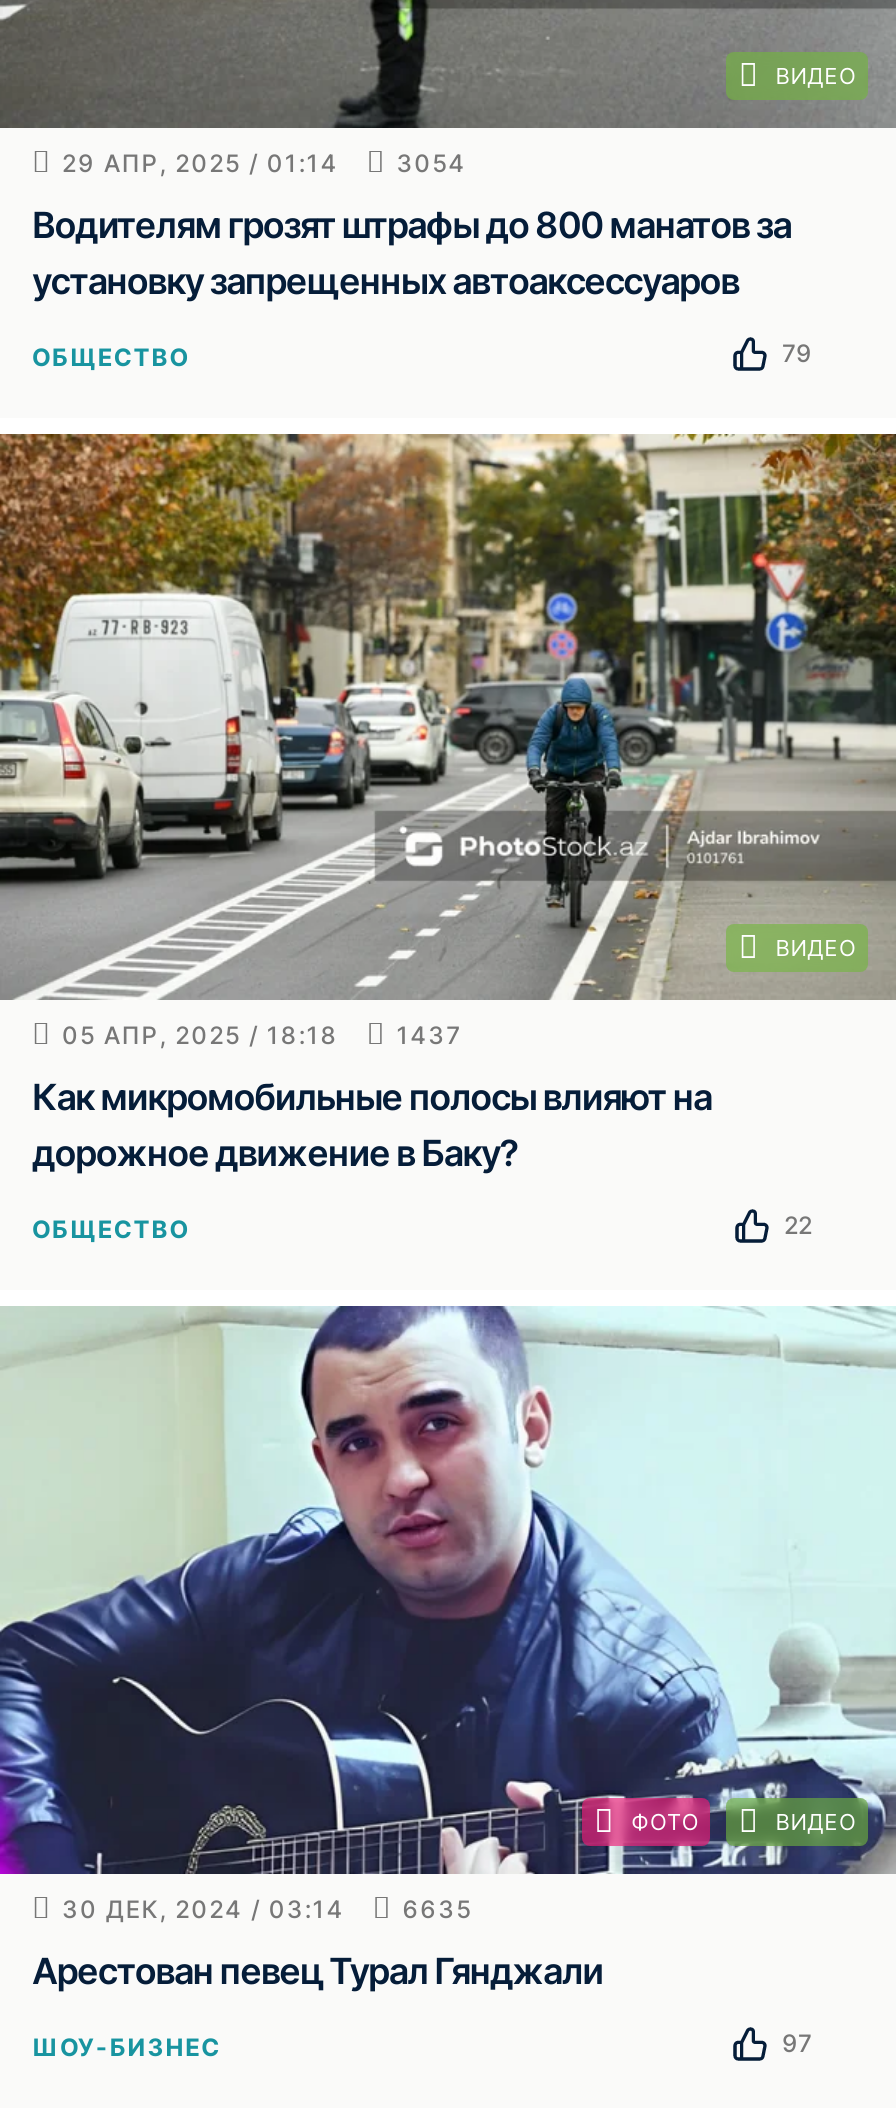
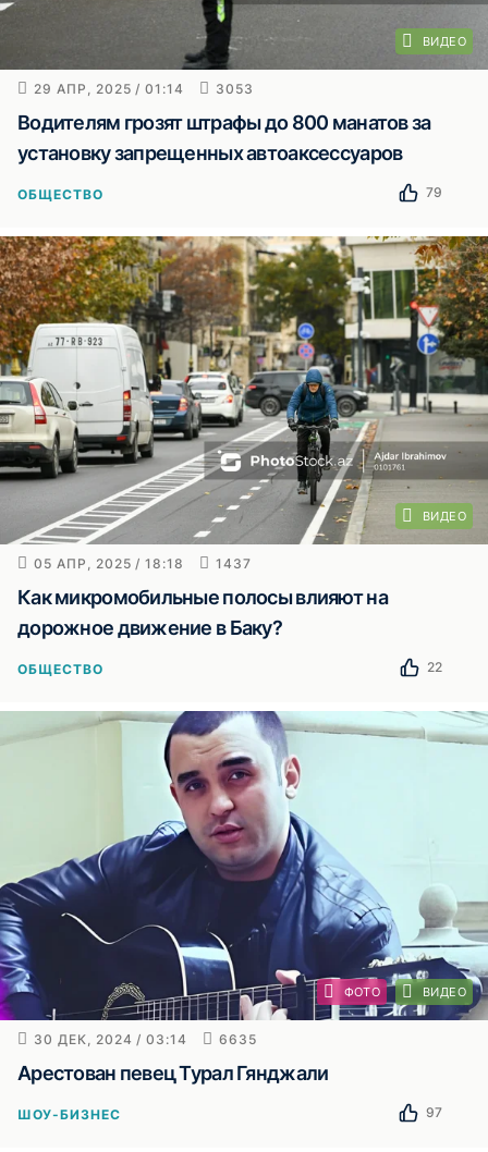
- 29 АПР, 2025 / 01:14 3054
+ 29 АПР, 2025 / 01:14 3053
